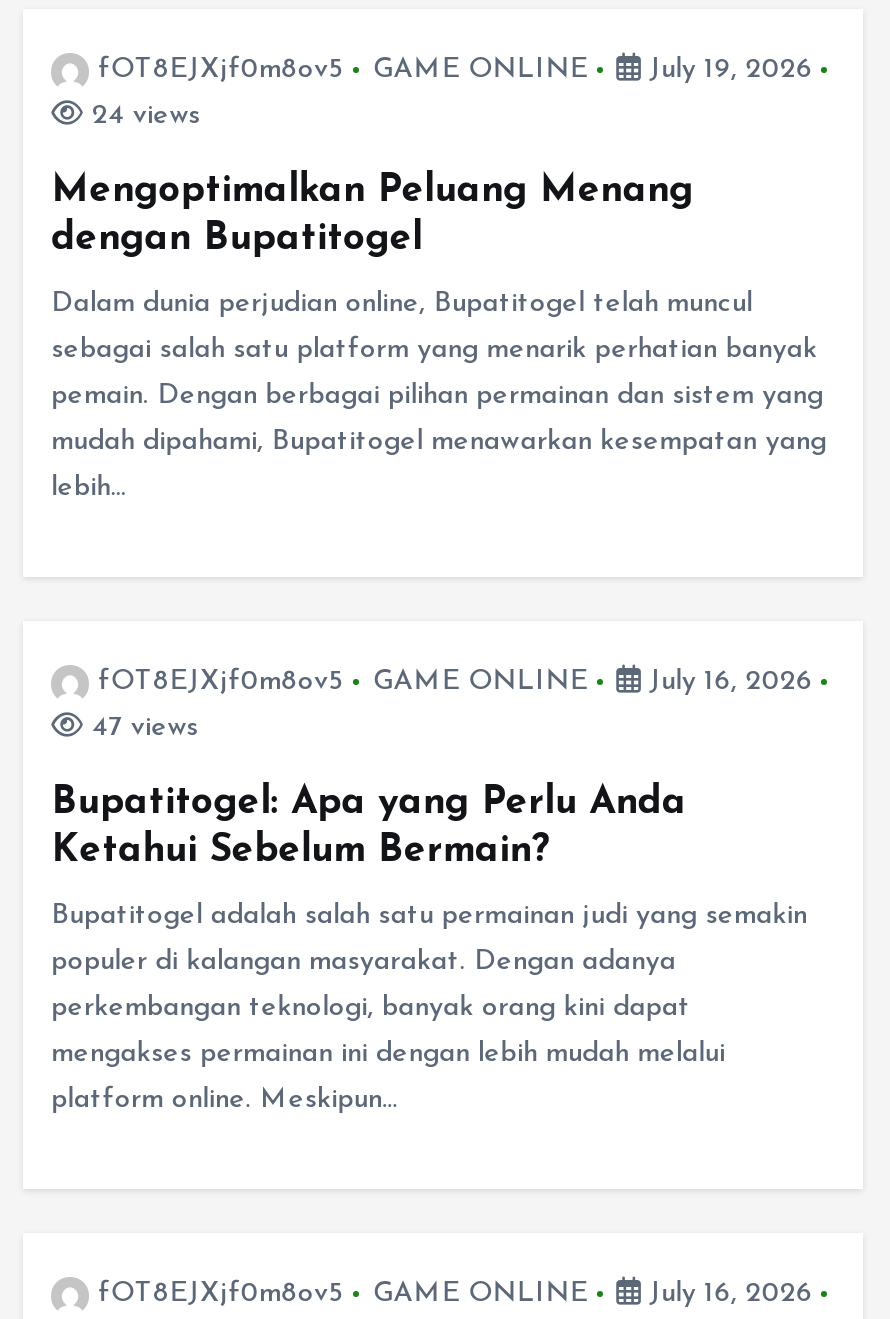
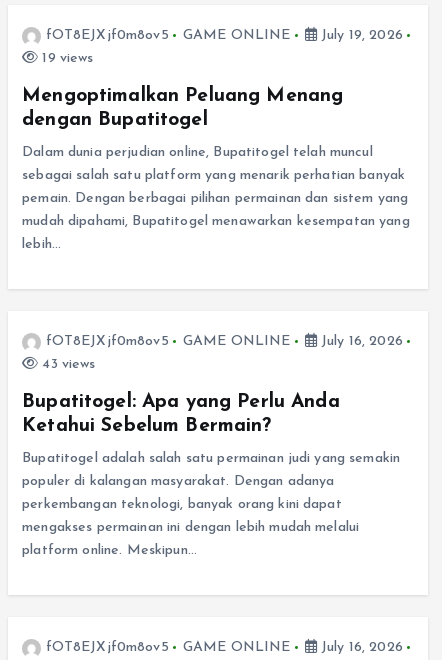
- 24 views
+ 19 views

- 47 views
+ 43 views
